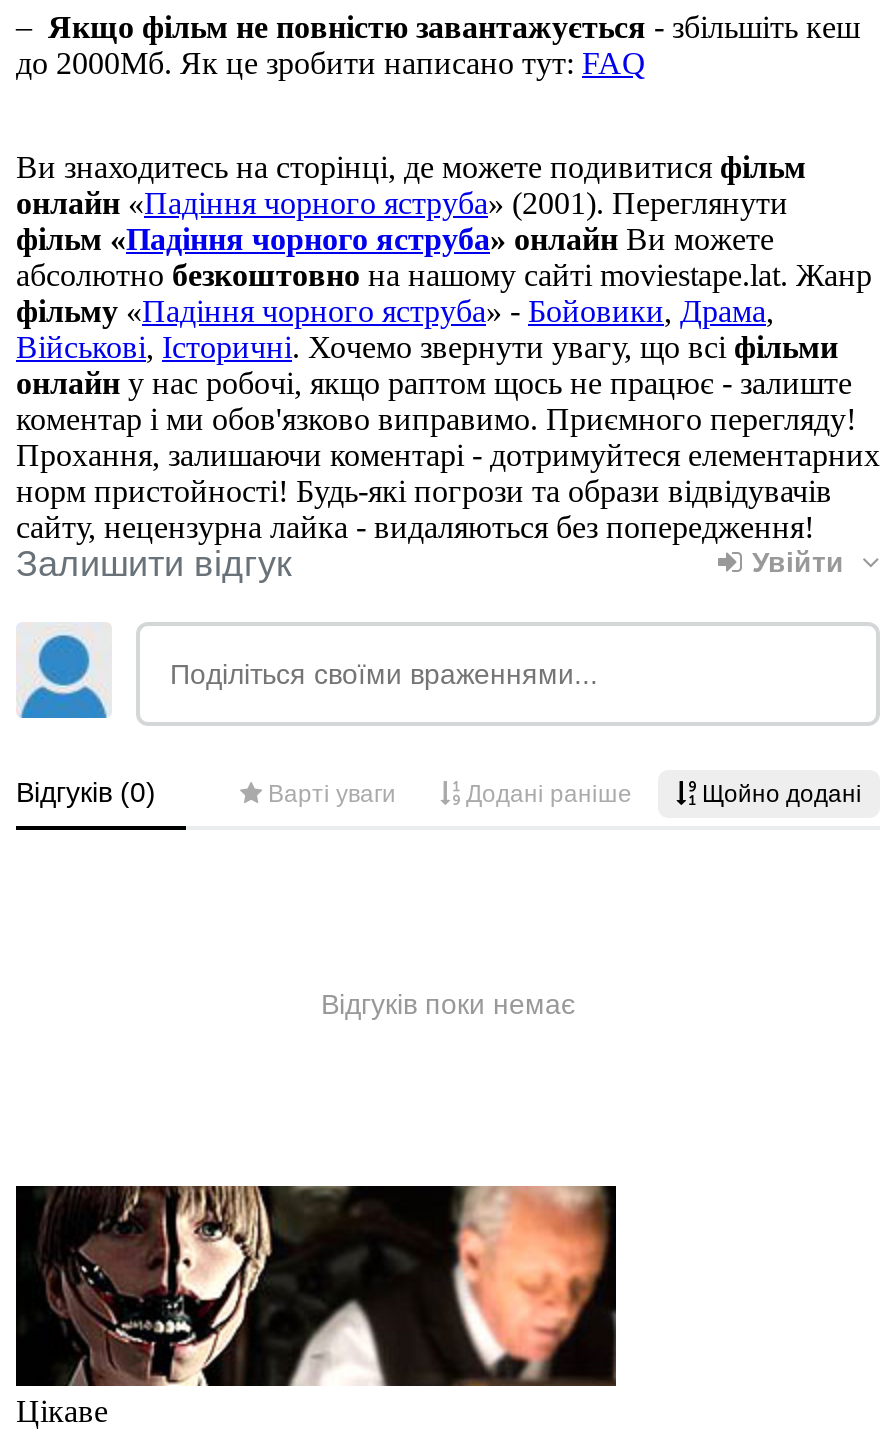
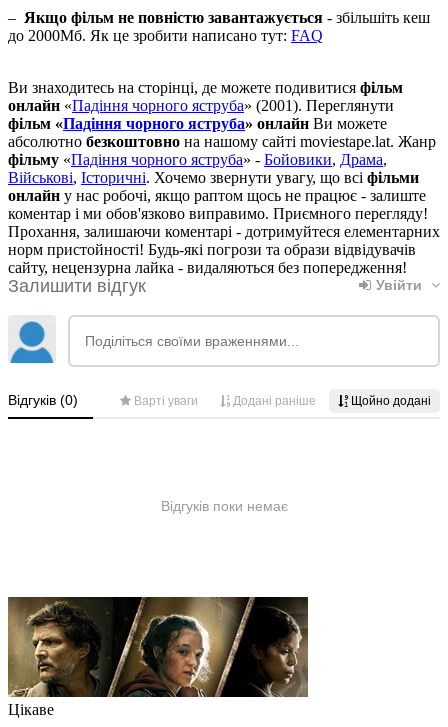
- [image]
+ [image]
